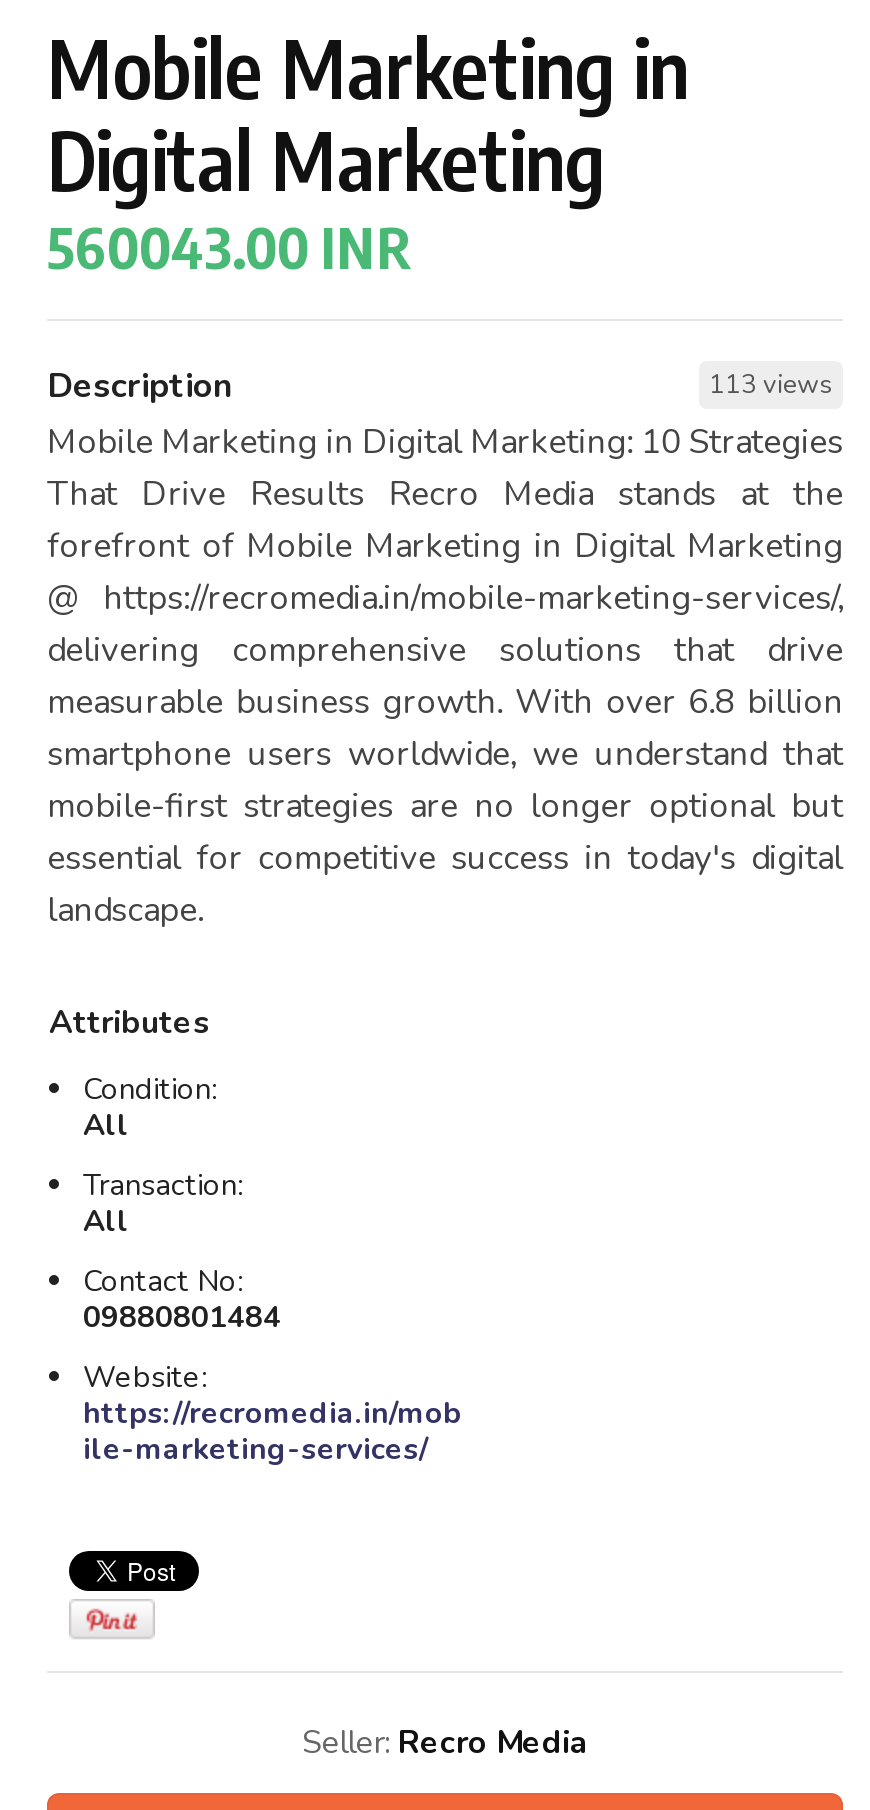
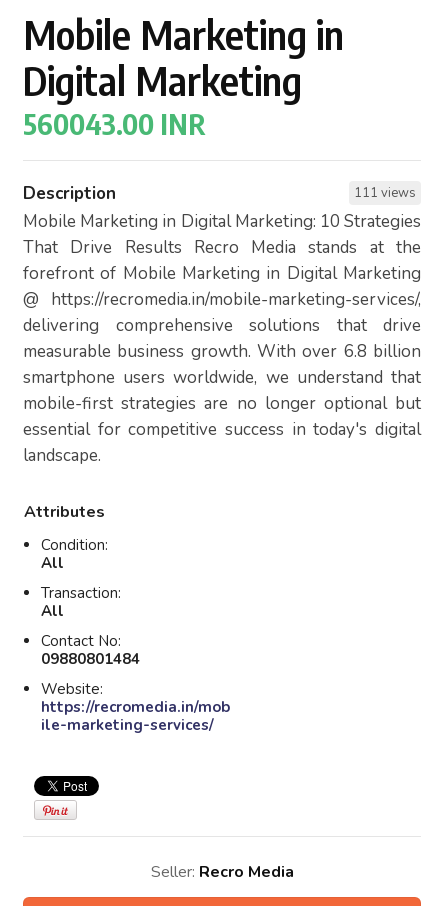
- 113 views
+ 111 views
